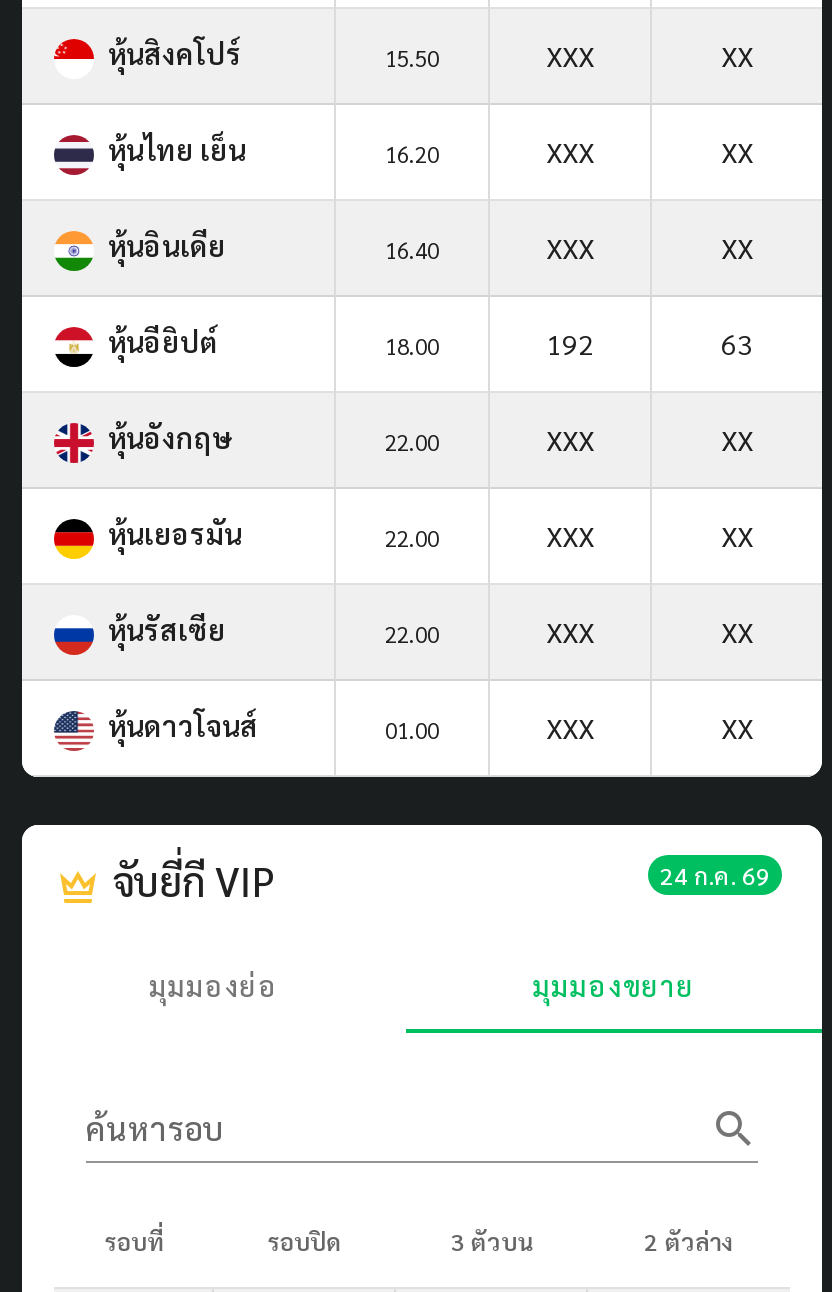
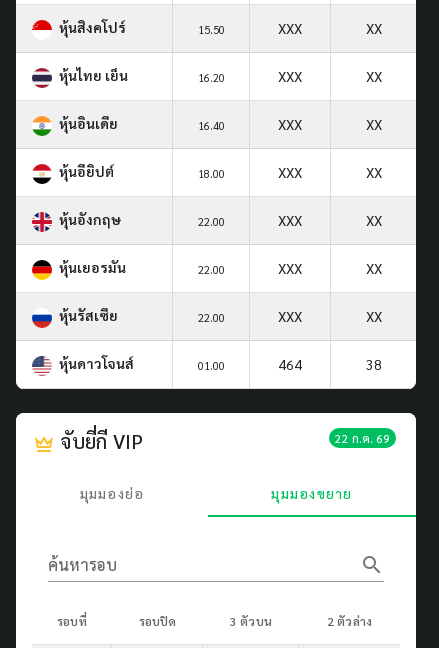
- 192
- 63
+ XXX
+ XX

- XXX
- XX
+ 464
+ 38

- 24 ก.ค. 69
+ 22 ก.ค. 69
